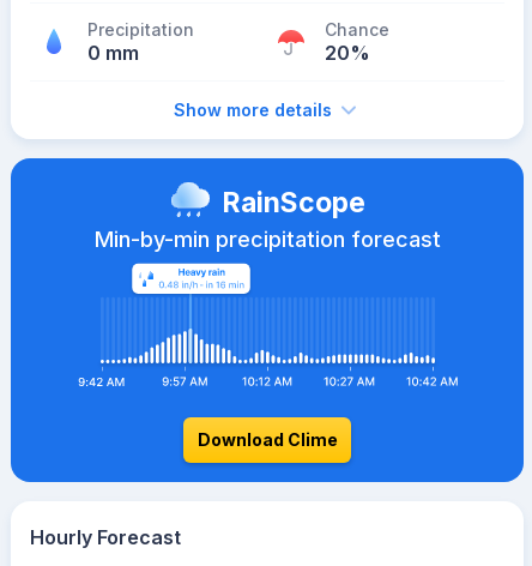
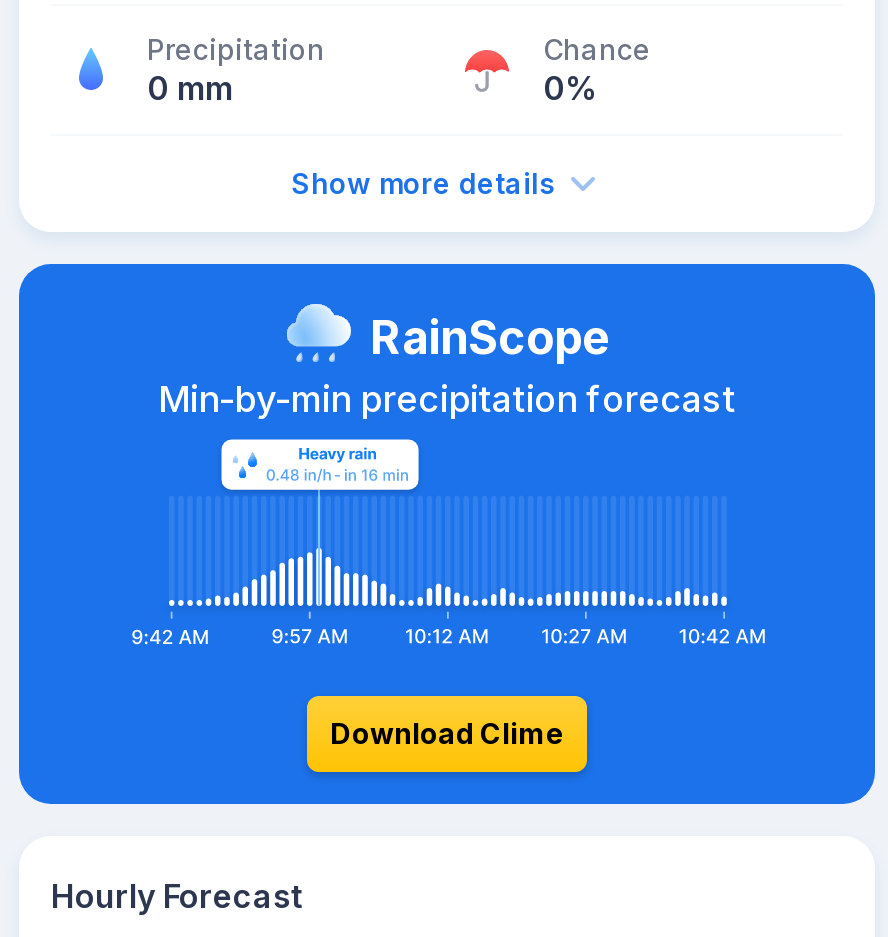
- 20%
+ 0%
